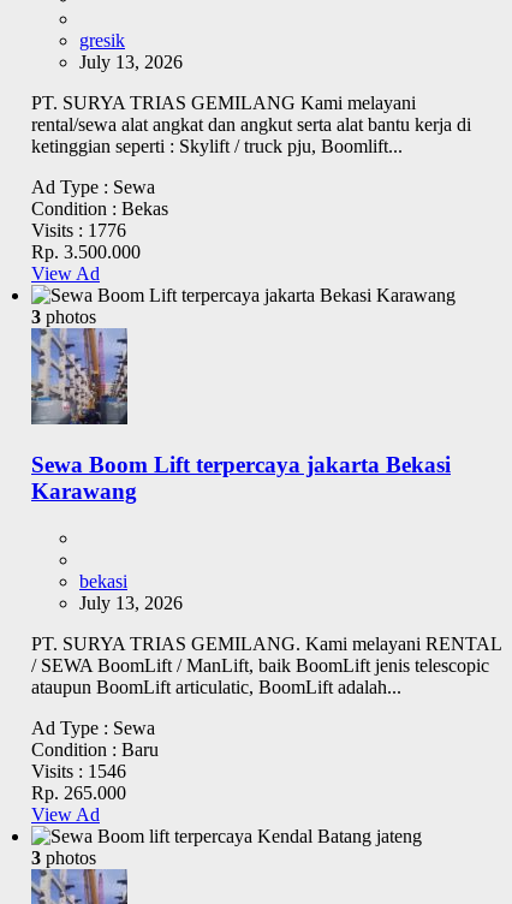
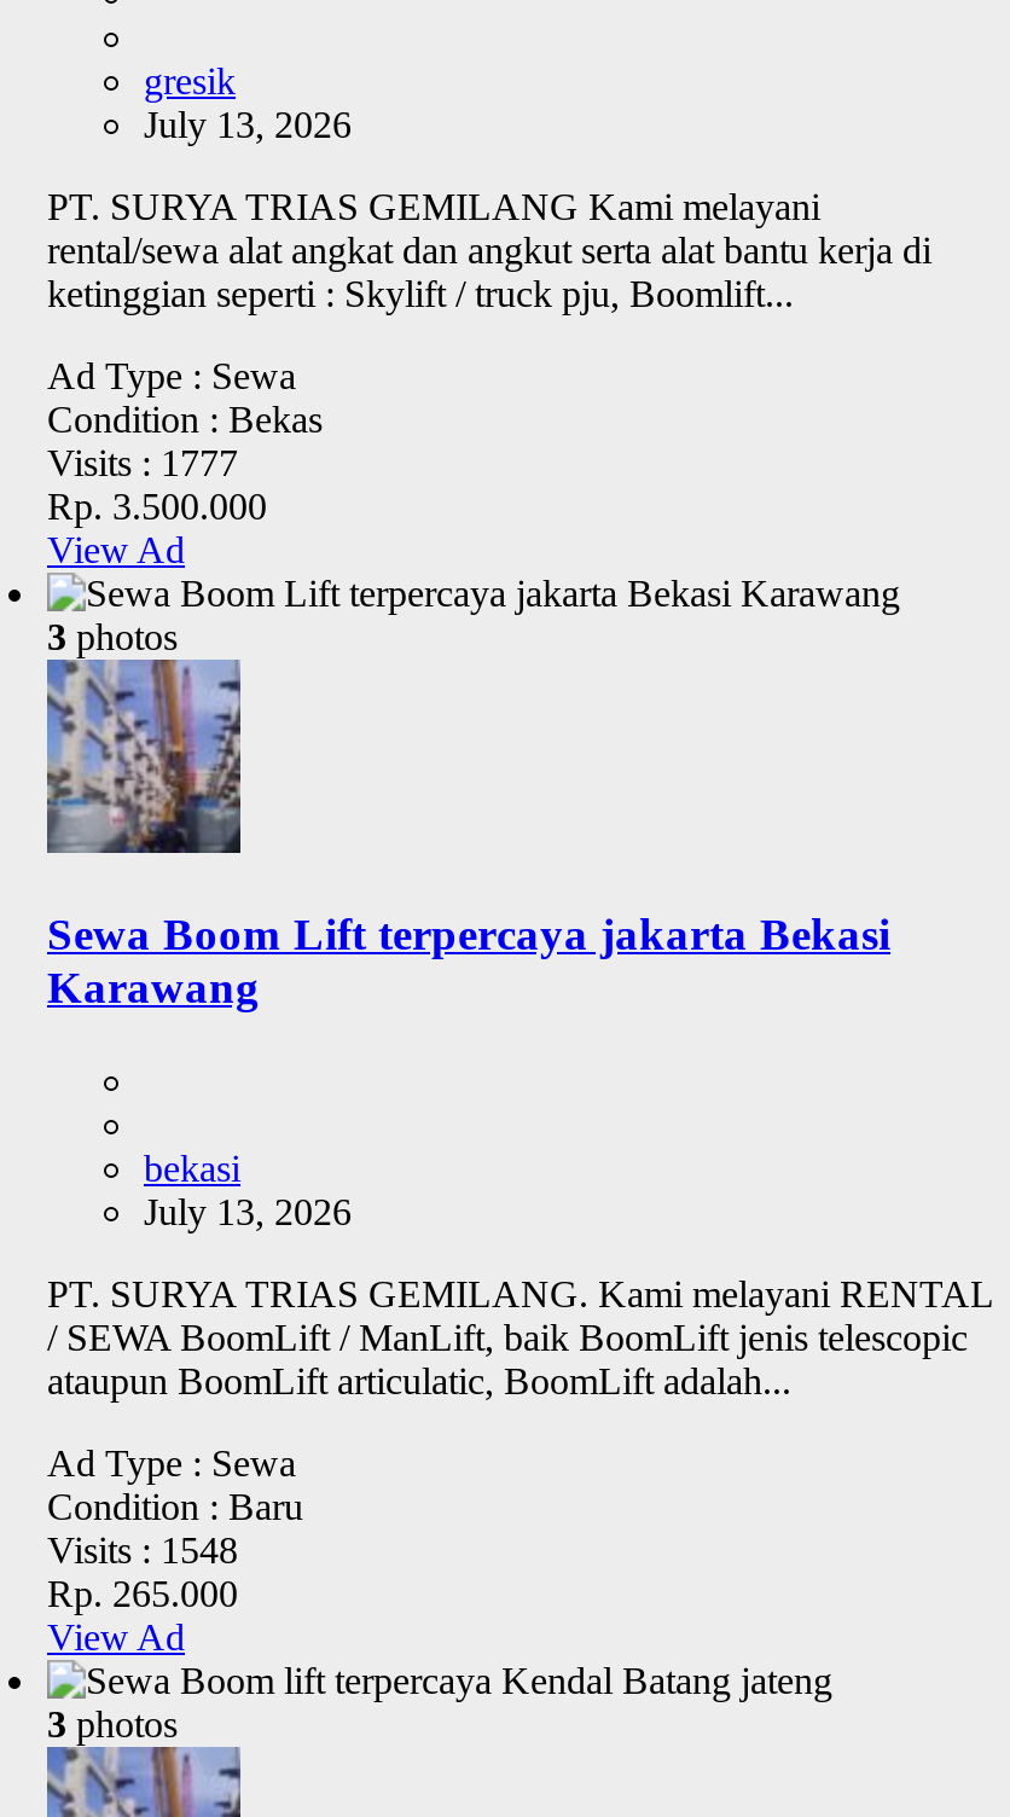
- Visits : 1776
+ Visits : 1777

- Visits : 1546
+ Visits : 1548
